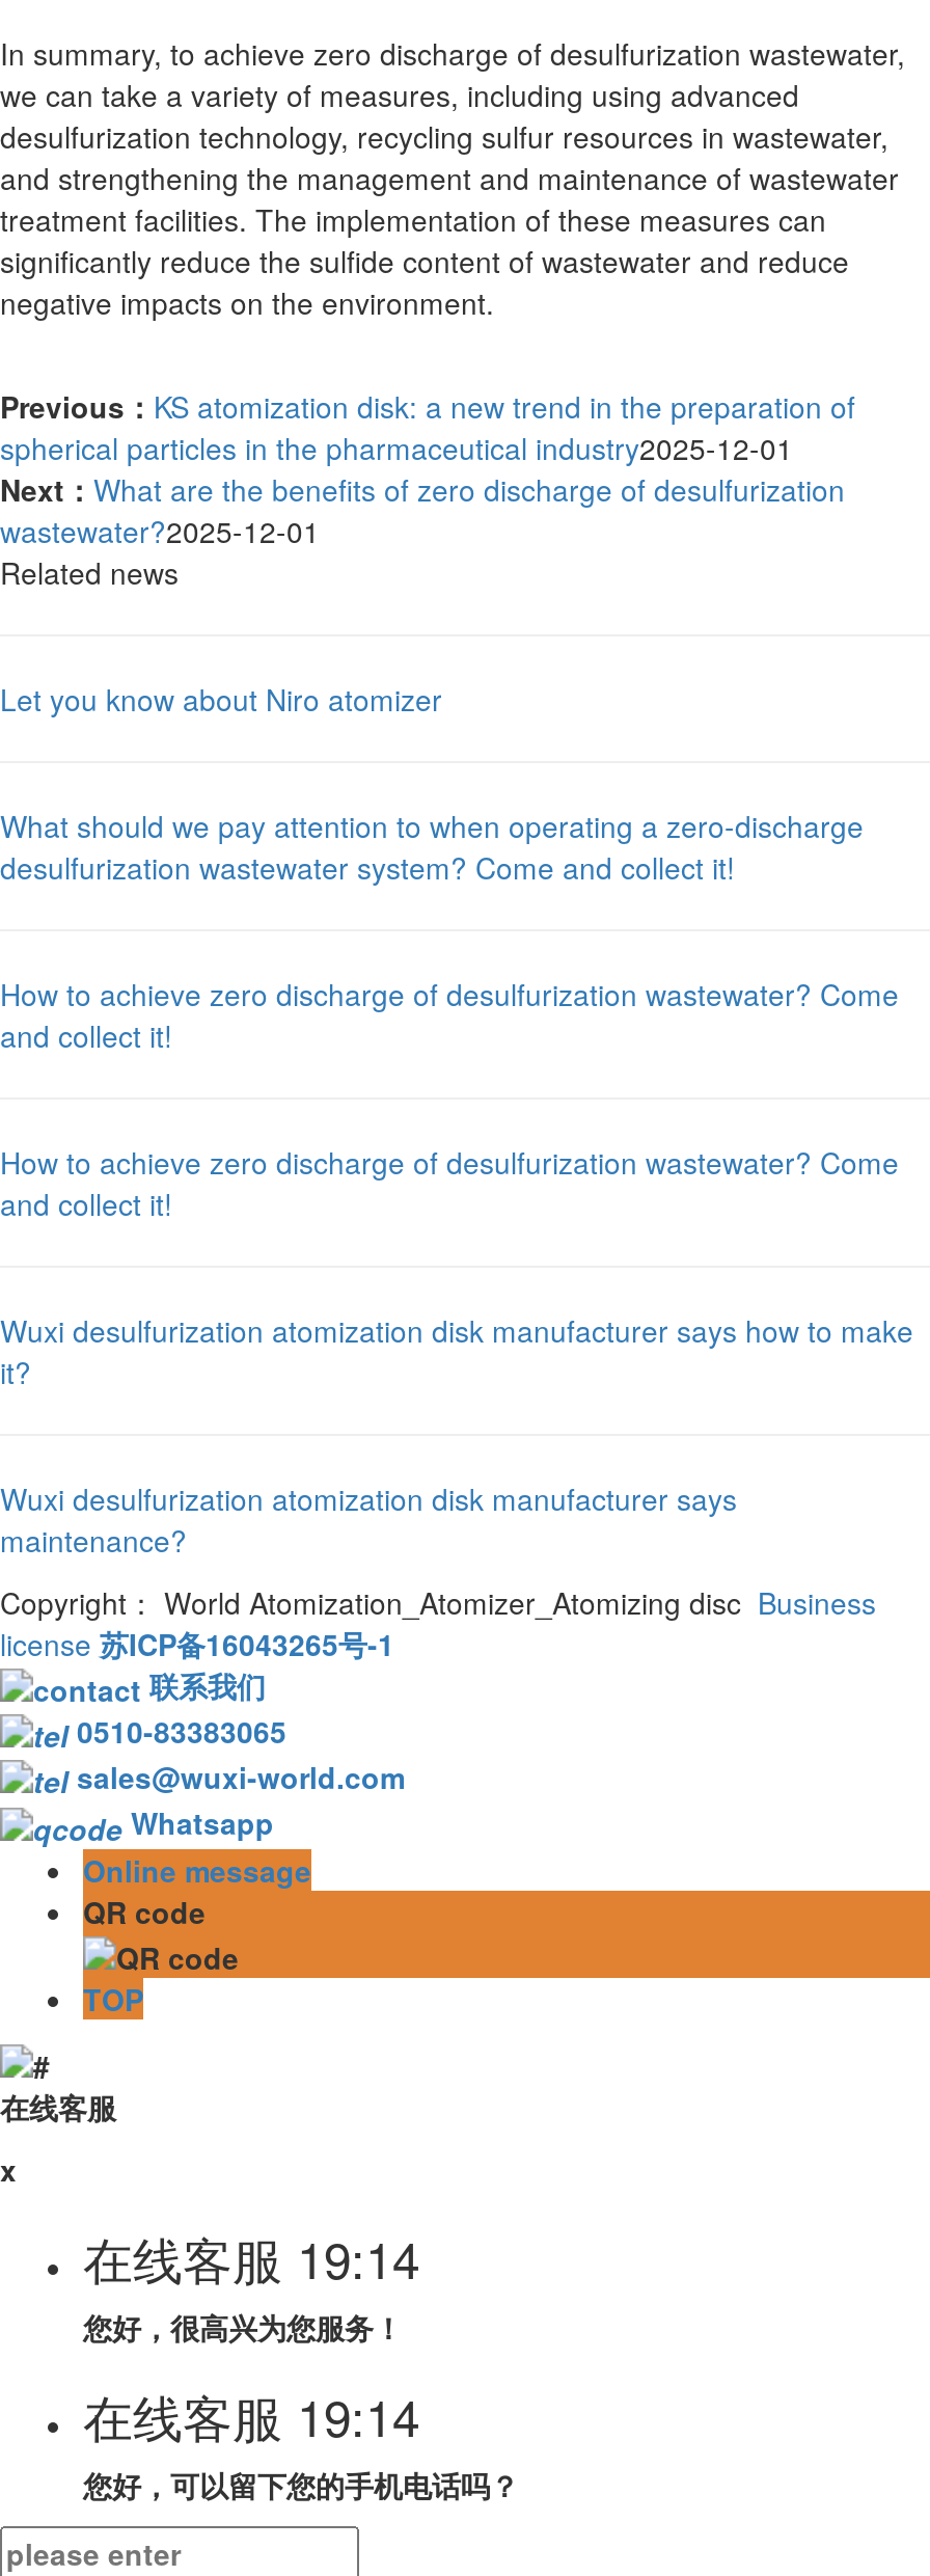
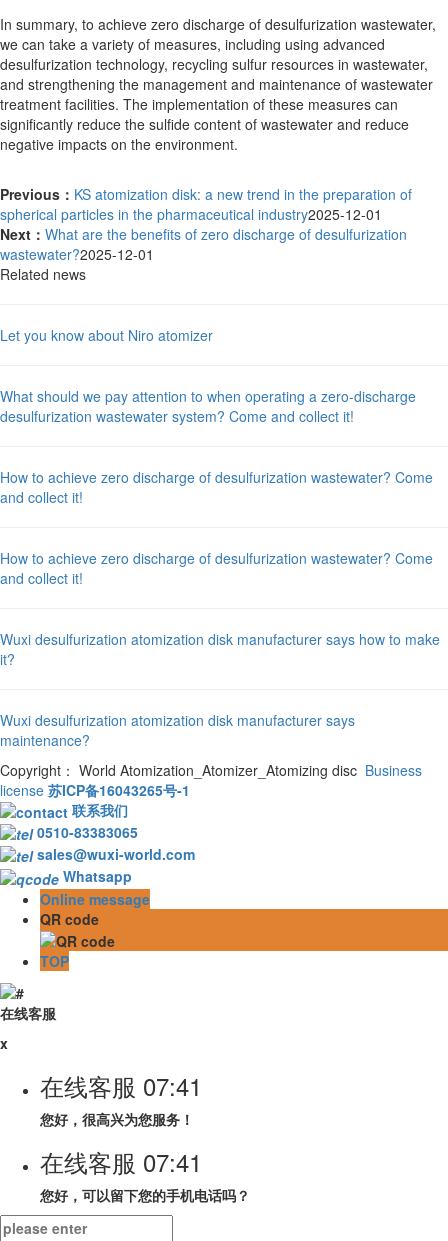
- 在线客服19:14
+ 在线客服07:41

- 在线客服19:14
+ 在线客服07:41
